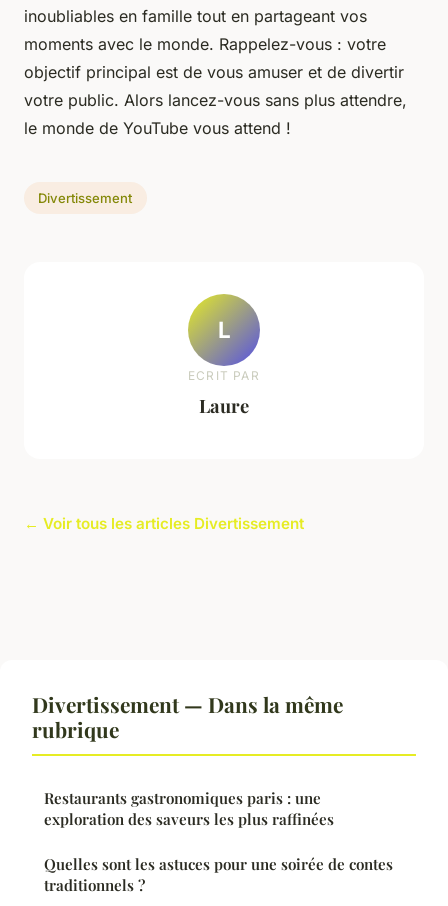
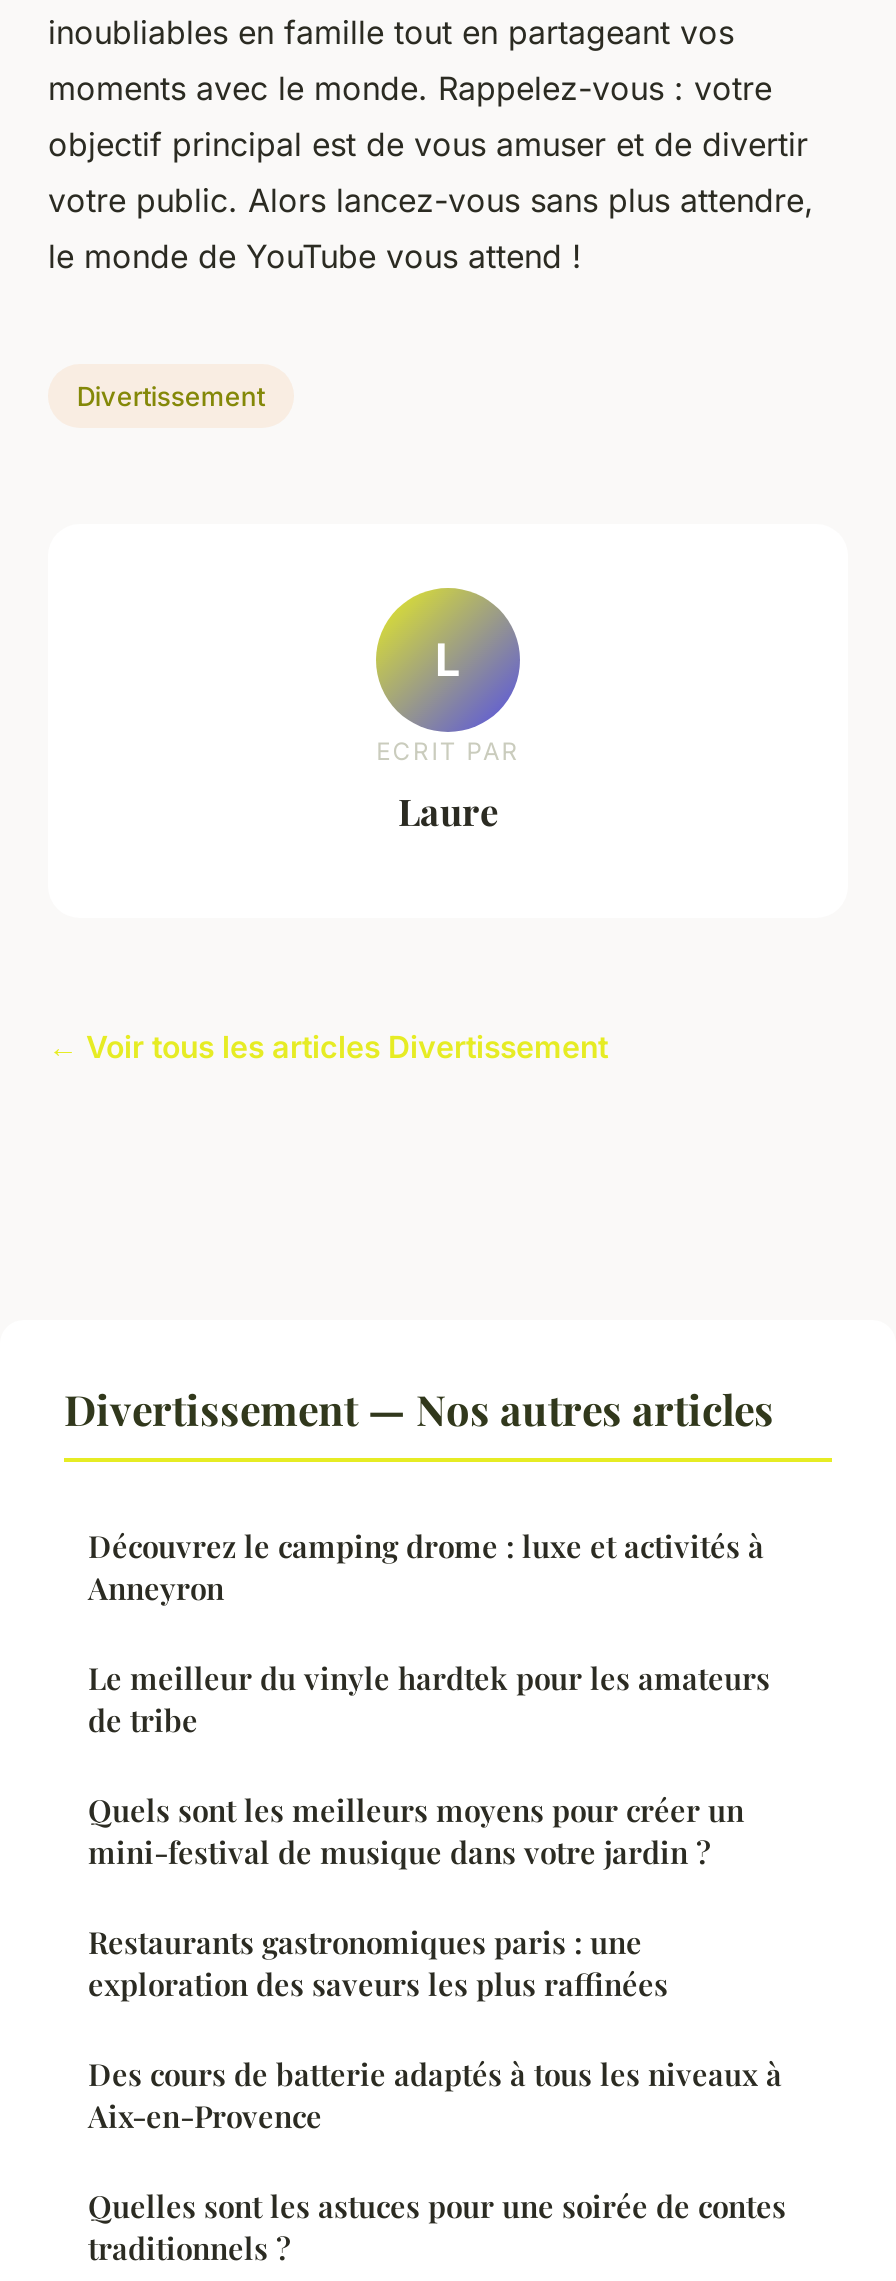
- Divertissement — Dans la même
- rubrique
+ Divertissement — Nos autres articles
+ Découvrez le camping drome : luxe et activités à
+ Anneyron
+ Le meilleur du vinyle hardtek pour les amateurs
+ de tribe
+ Quels sont les meilleurs moyens pour créer un
+ mini-festival de musique dans votre jardin ?

+ Des cours de batterie adaptés à tous les niveaux à
+ Aix-en-Provence
